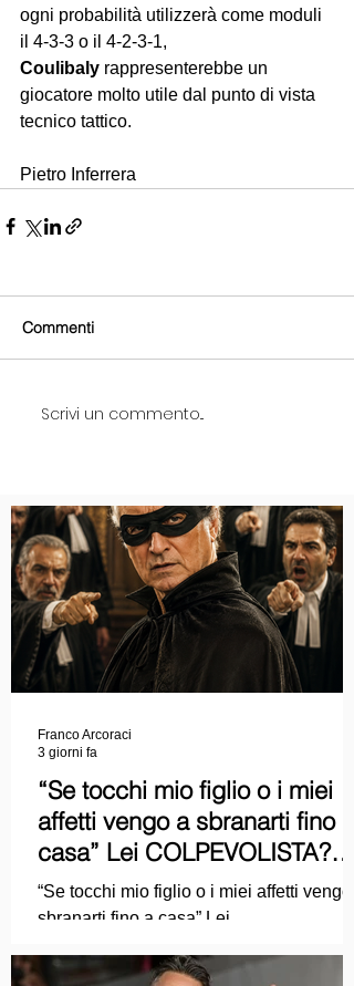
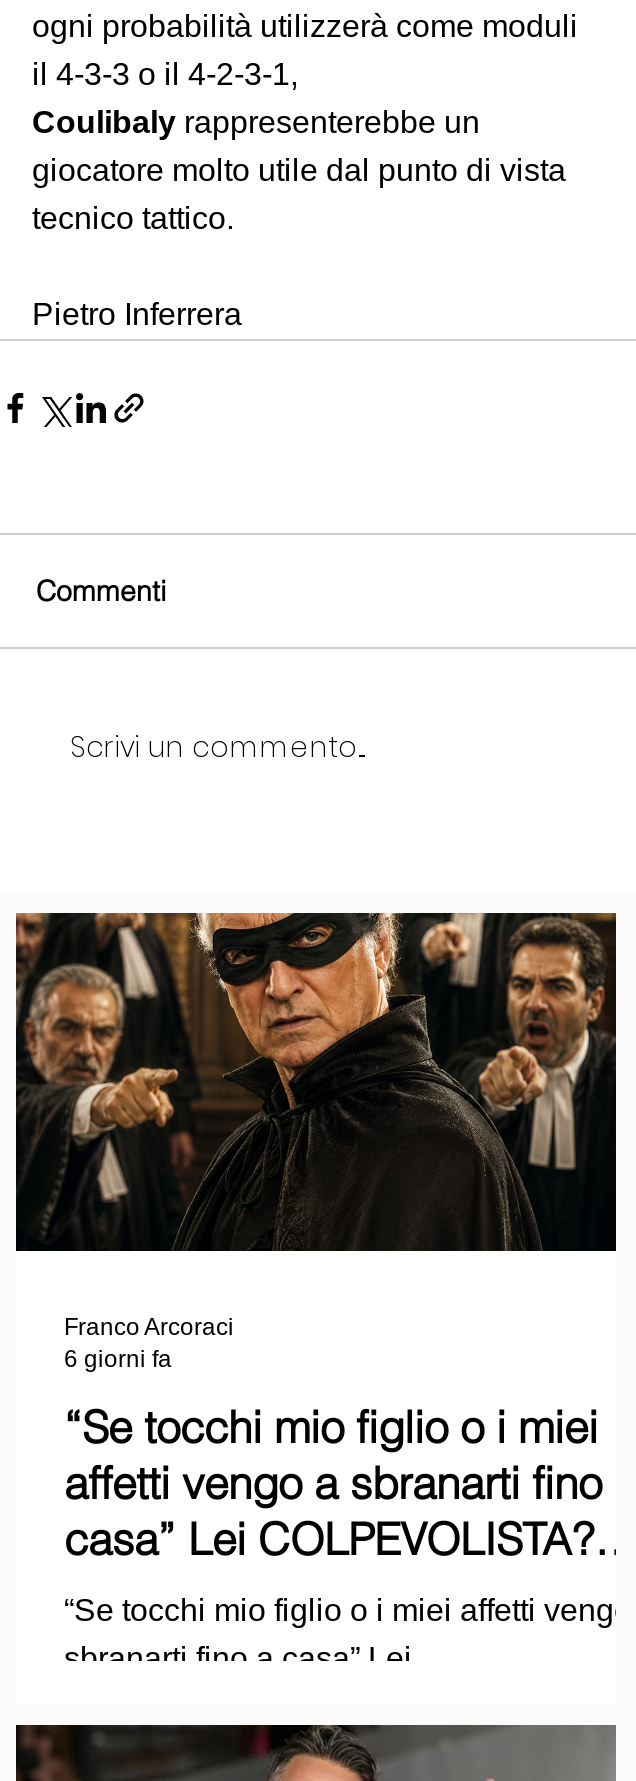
- 3 giorni fa
+ 6 giorni fa
